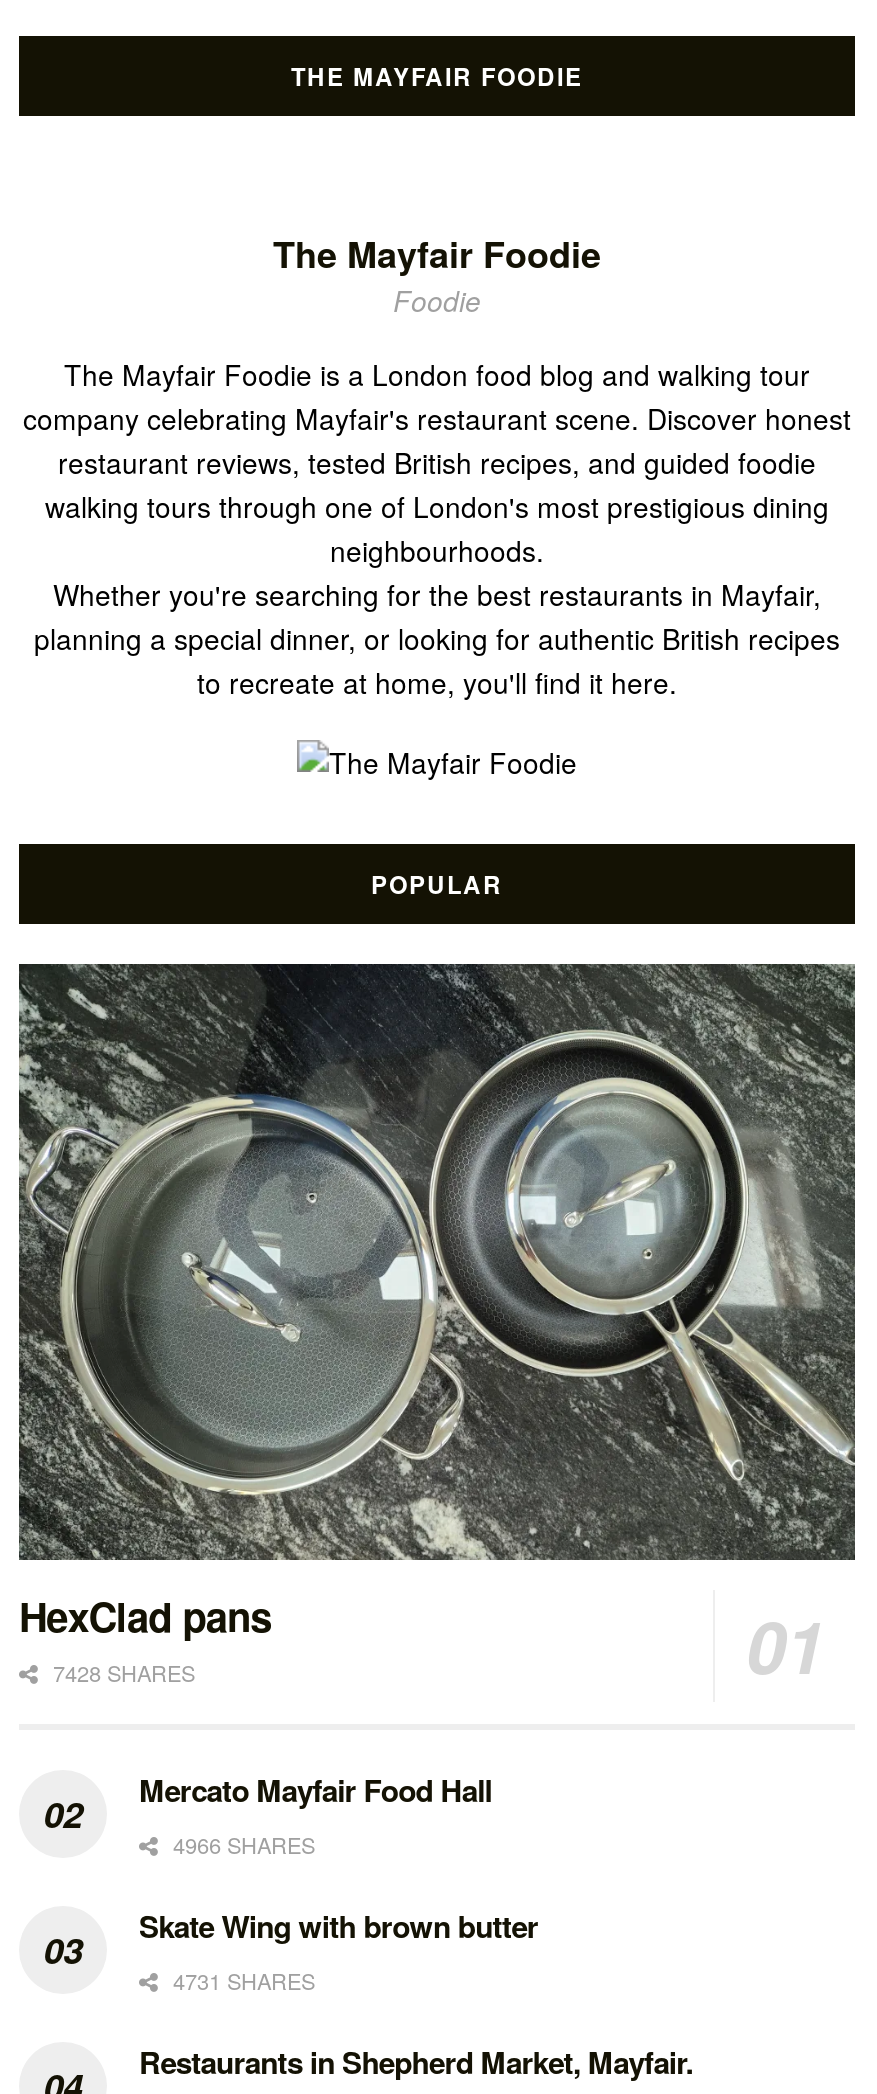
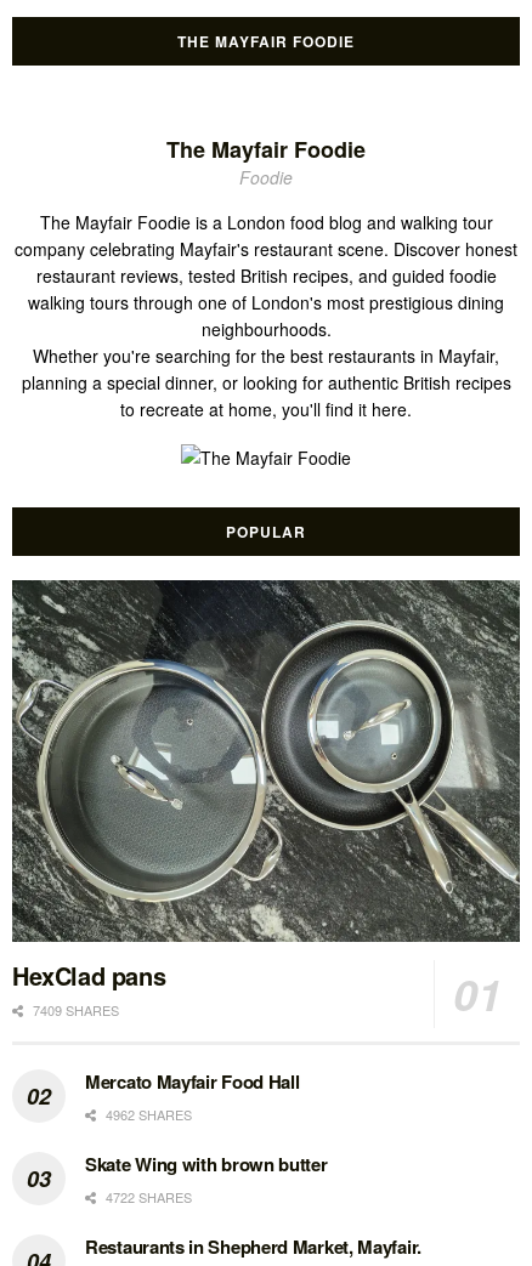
- 7428 SHARES
+ 7409 SHARES

- 4966 SHARES
+ 4962 SHARES

- 4731 SHARES
+ 4722 SHARES
